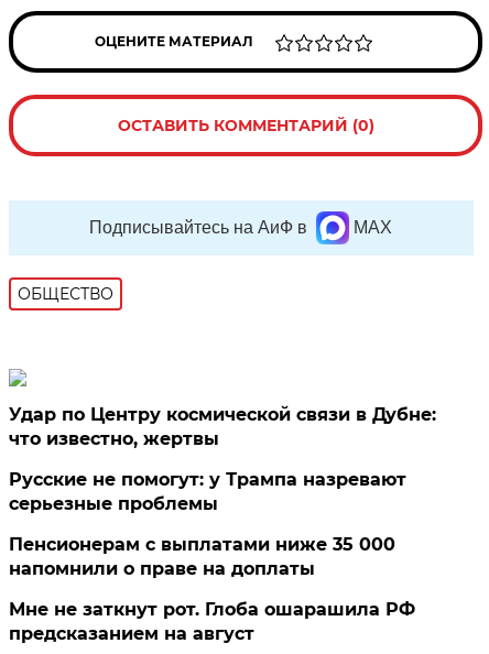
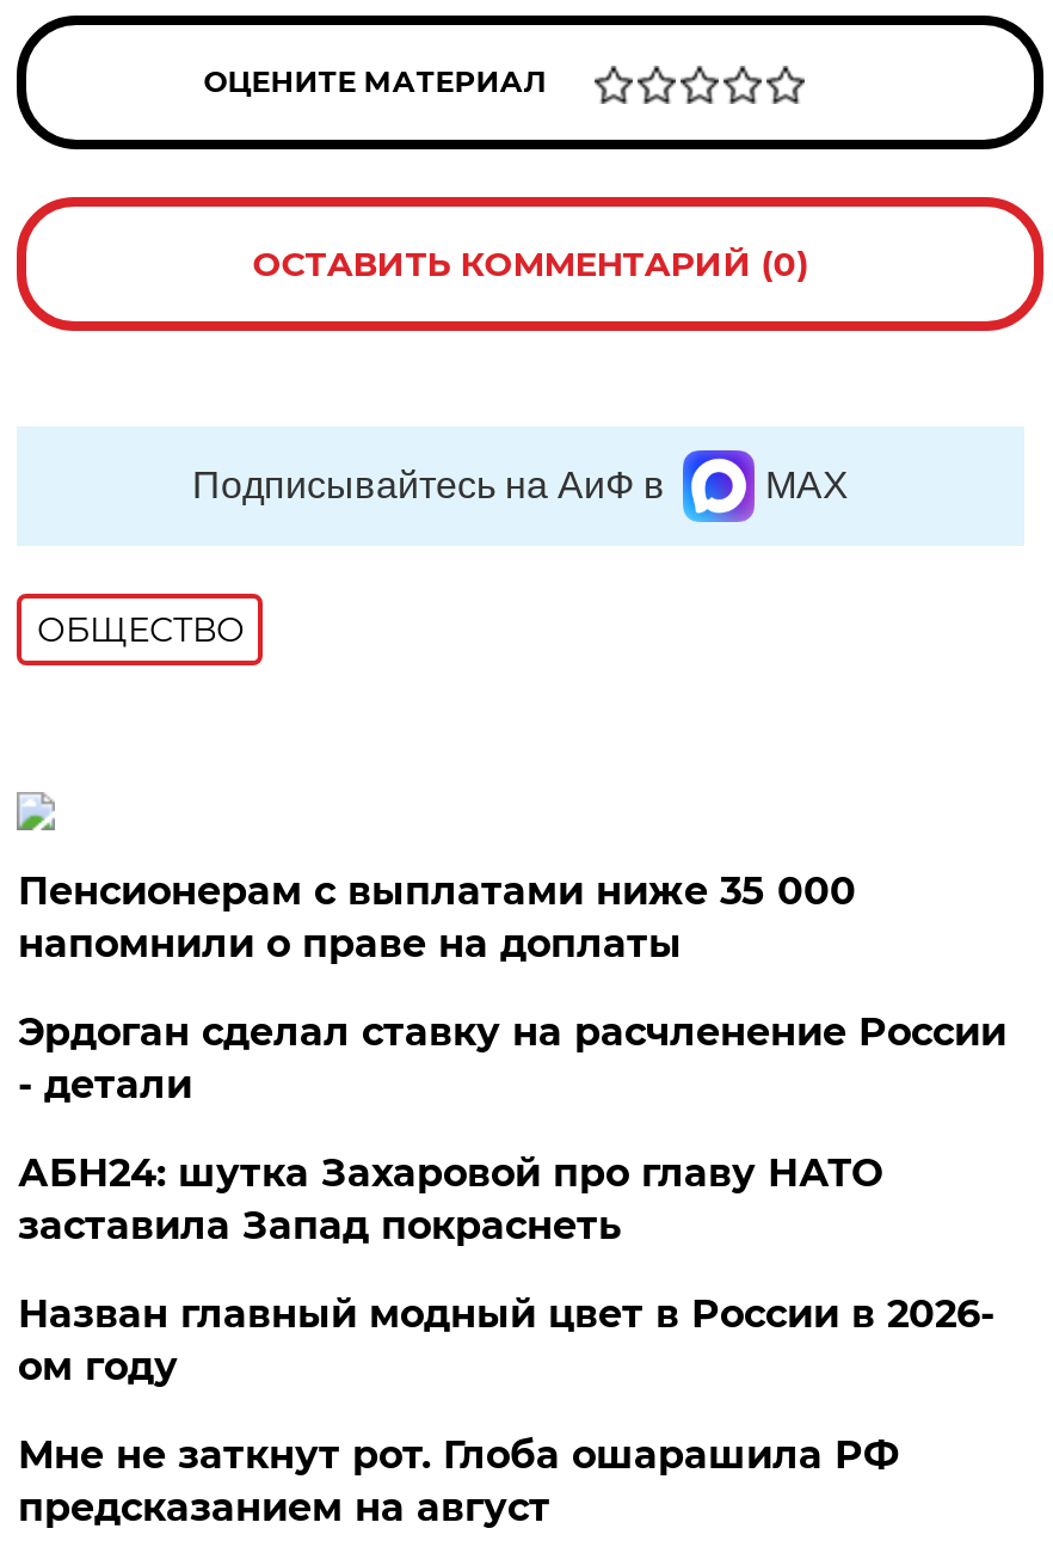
- Удар по Центру космической связи в Дубне:
- что известно, жертвы
- Русские не помогут: у Трампа назревают
- серьезные проблемы

moved up: Пенсионерам с выплатами ниже 35 000 | напомнили о праве на доплаты

+ Эрдоган сделал ставку на расчленение России
+ - детали
+ АБН24: шутка Захаровой про главу НАТО
+ заставила Запад покраснеть
+ Назван главный модный цвет в России в 2026-
+ ом году
